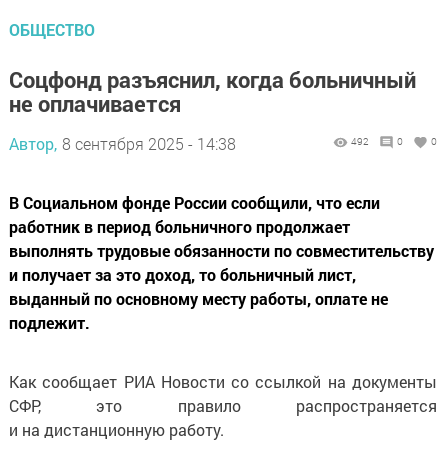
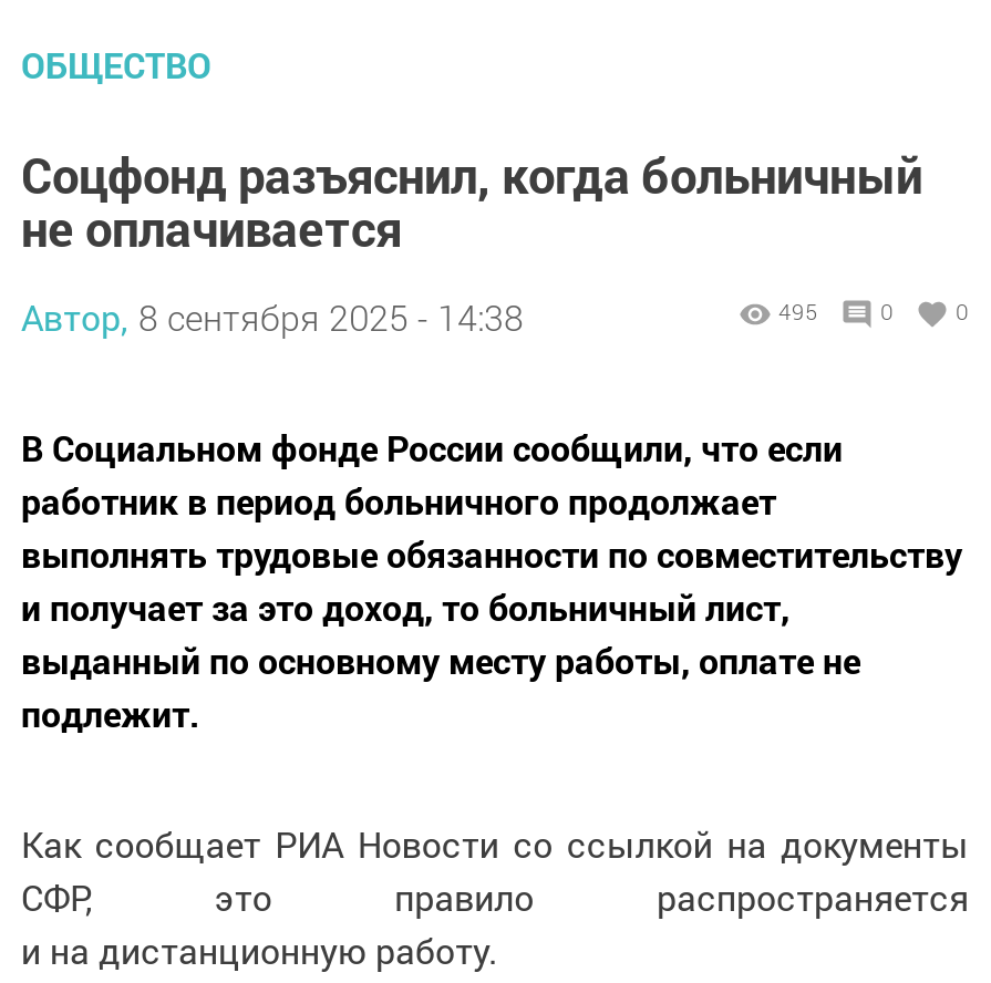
- 492
+ 495
